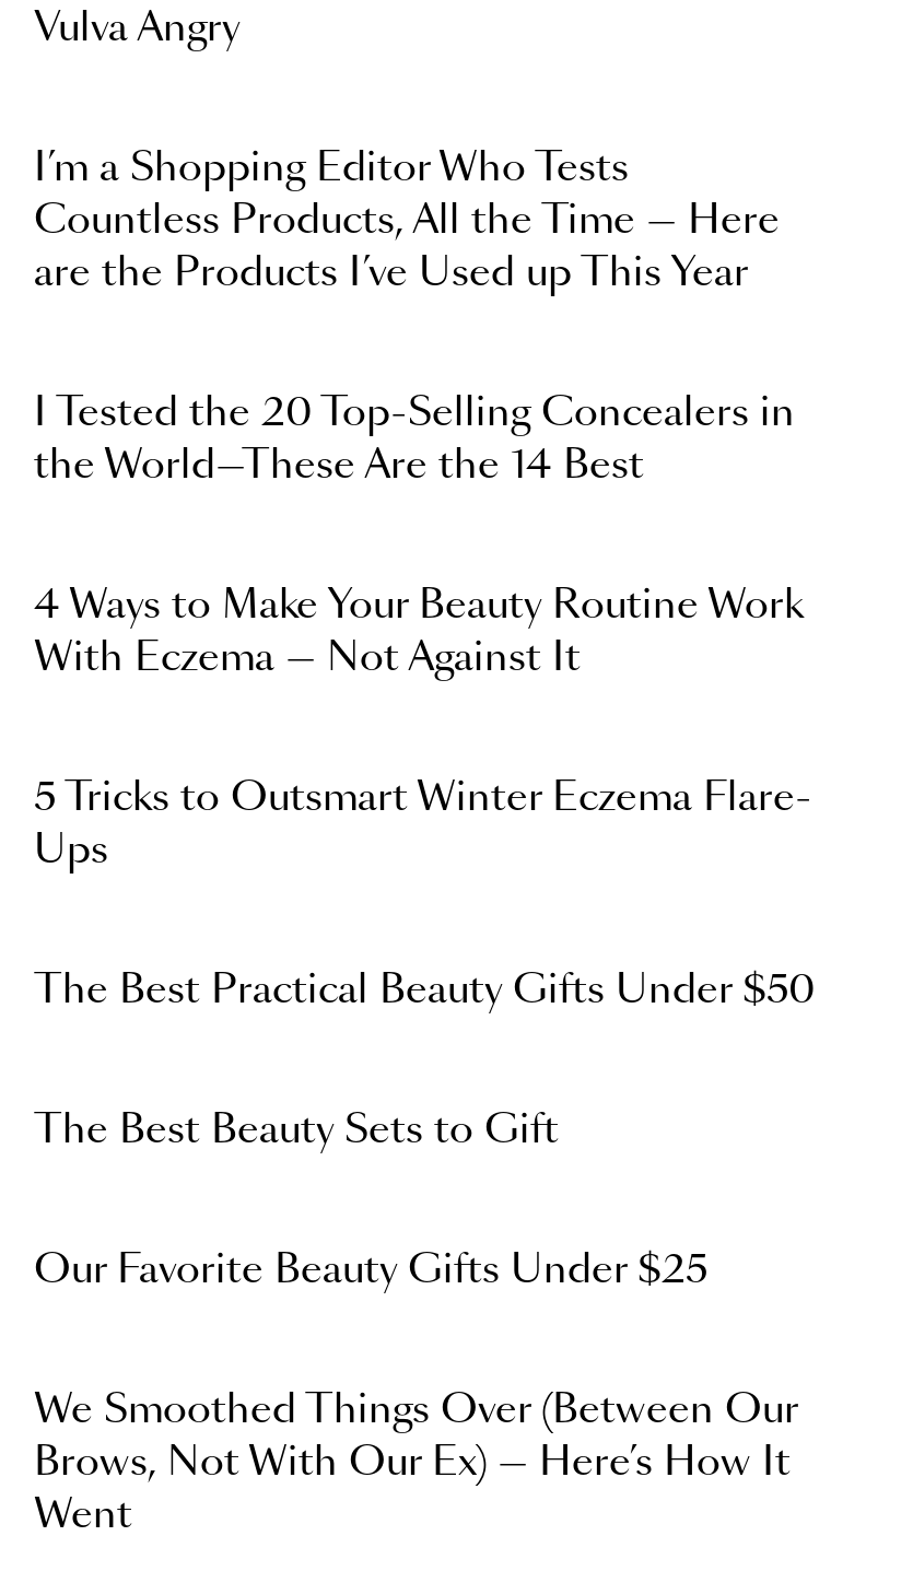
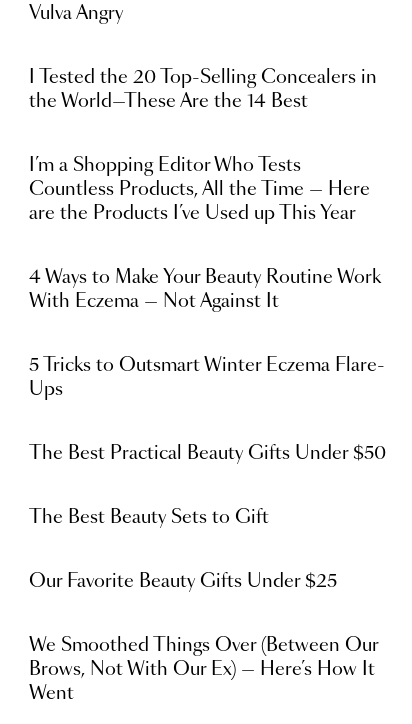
moved down: I’m a Shopping Editor Who Tests | Countless Products, All the Time — Here | are the Products I’ve Used up This Year

moved up: I Tested the 20 Top-Selling Concealers in | the World—These Are the 14 Best
